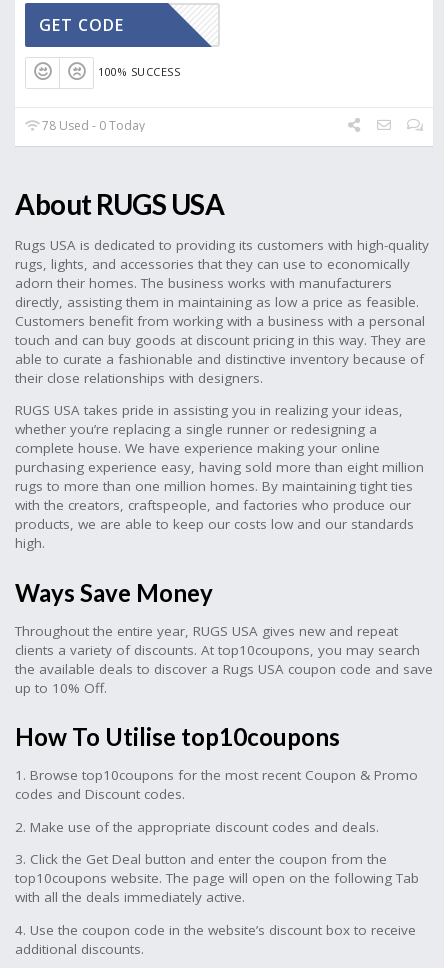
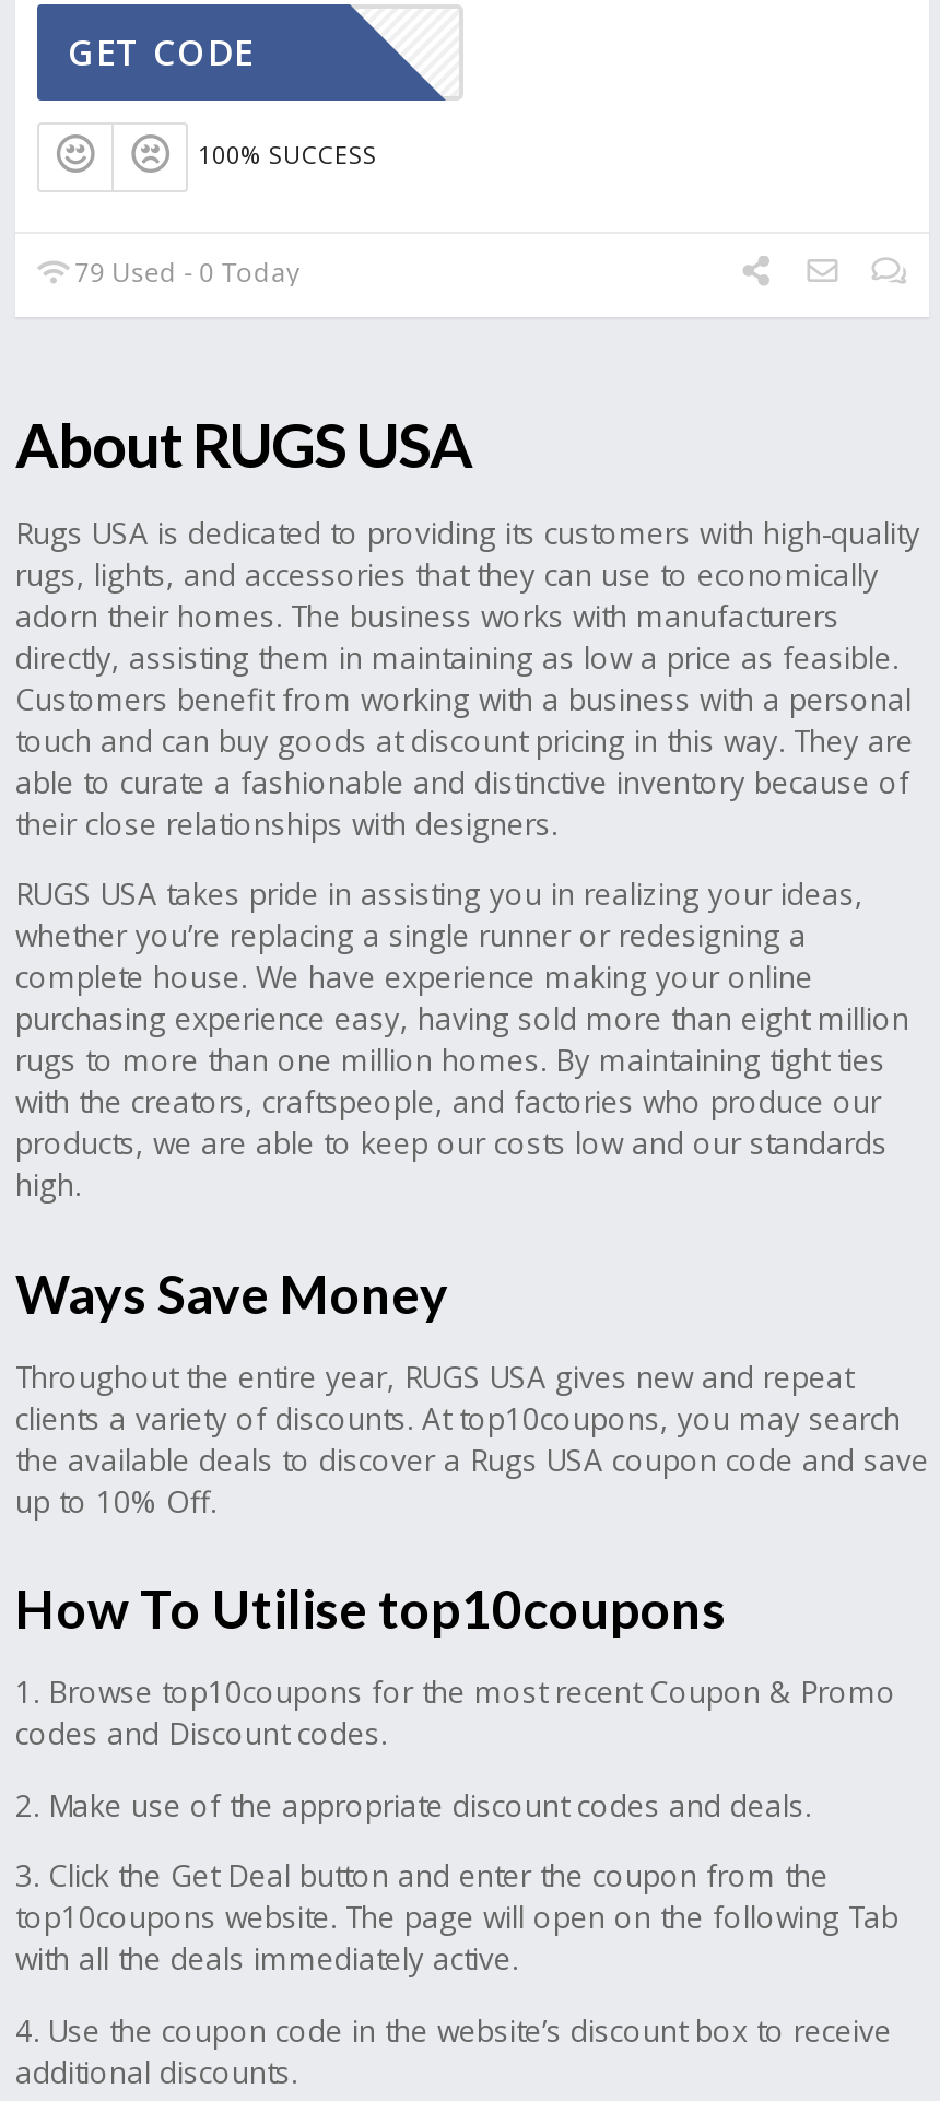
- 78 Used - 0 Today
+ 79 Used - 0 Today
